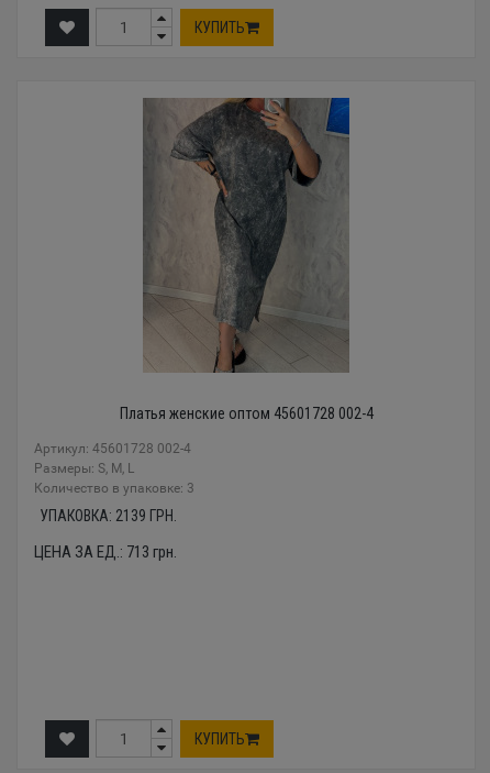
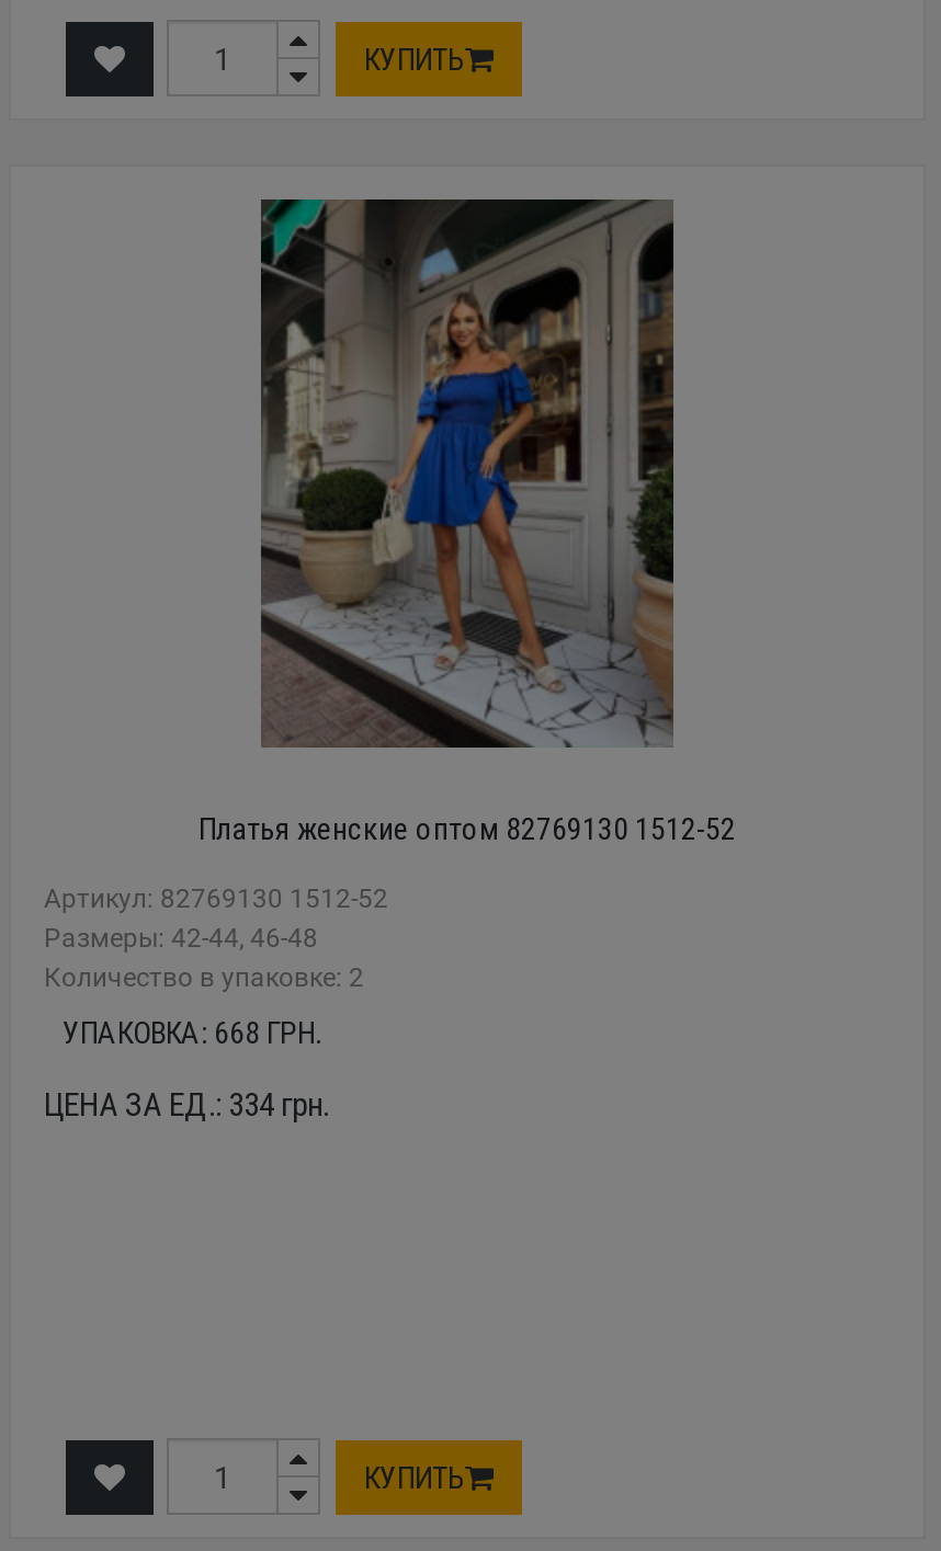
- [image]
- Платья женские оптом 45601728 002-4
+ [image]
+ Платья женские оптом 82769130 1512-52

- Артикул: 45601728 002-4
- Размеры: S, M, L
- Количество в упаковке: 3
+ Артикул: 82769130 1512-52
+ Размеры: 42-44, 46-48
+ Количество в упаковке: 2

- УПАКОВКА: 2139 ГРН.
+ УПАКОВКА: 668 ГРН.

- ЦЕНА ЗА ЕД.: 713 грн.
+ ЦЕНА ЗА ЕД.: 334 грн.
